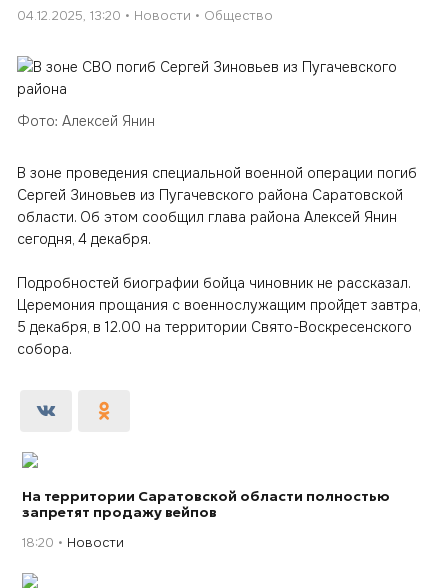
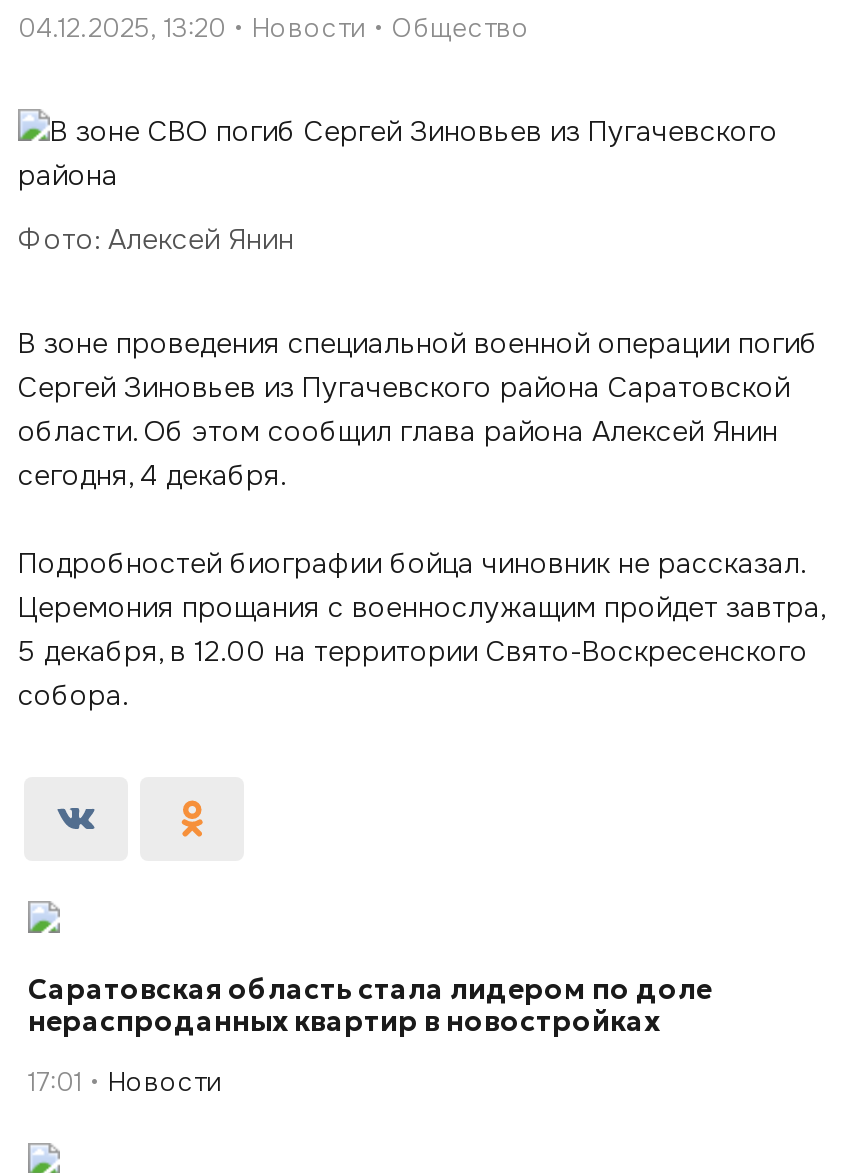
- На территории Саратовской области полностью
- запретят продажу вейпов
+ Саратовская область стала лидером по доле
+ нераспроданных квартир в новостройках

- 18:20 Новости
+ 17:01 Новости
